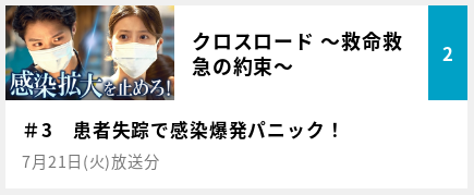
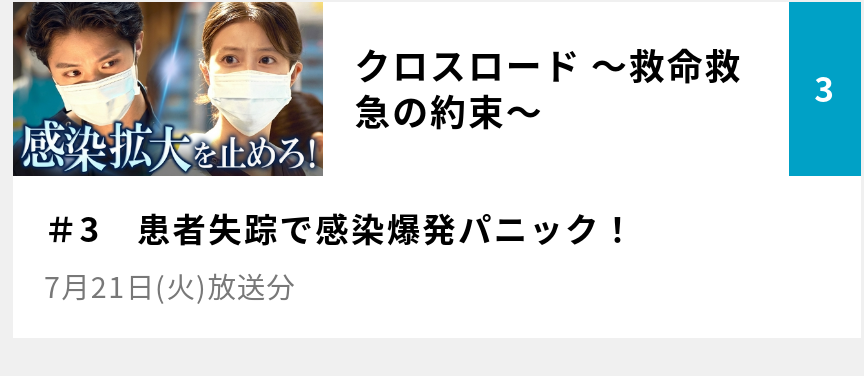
- クロスロード ～救命救 2
+ クロスロード ～救命救 3
